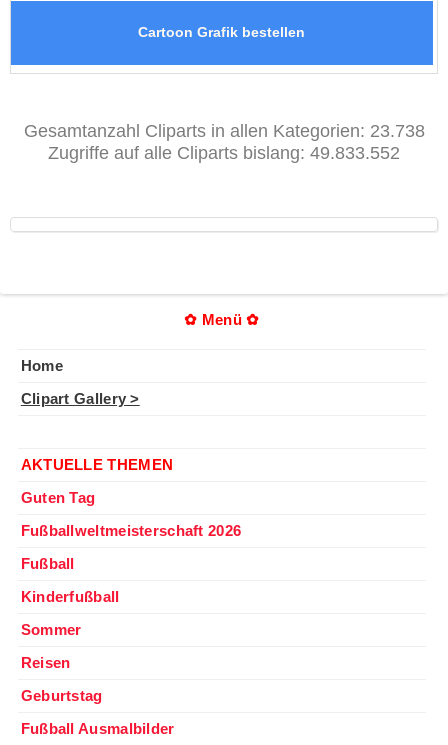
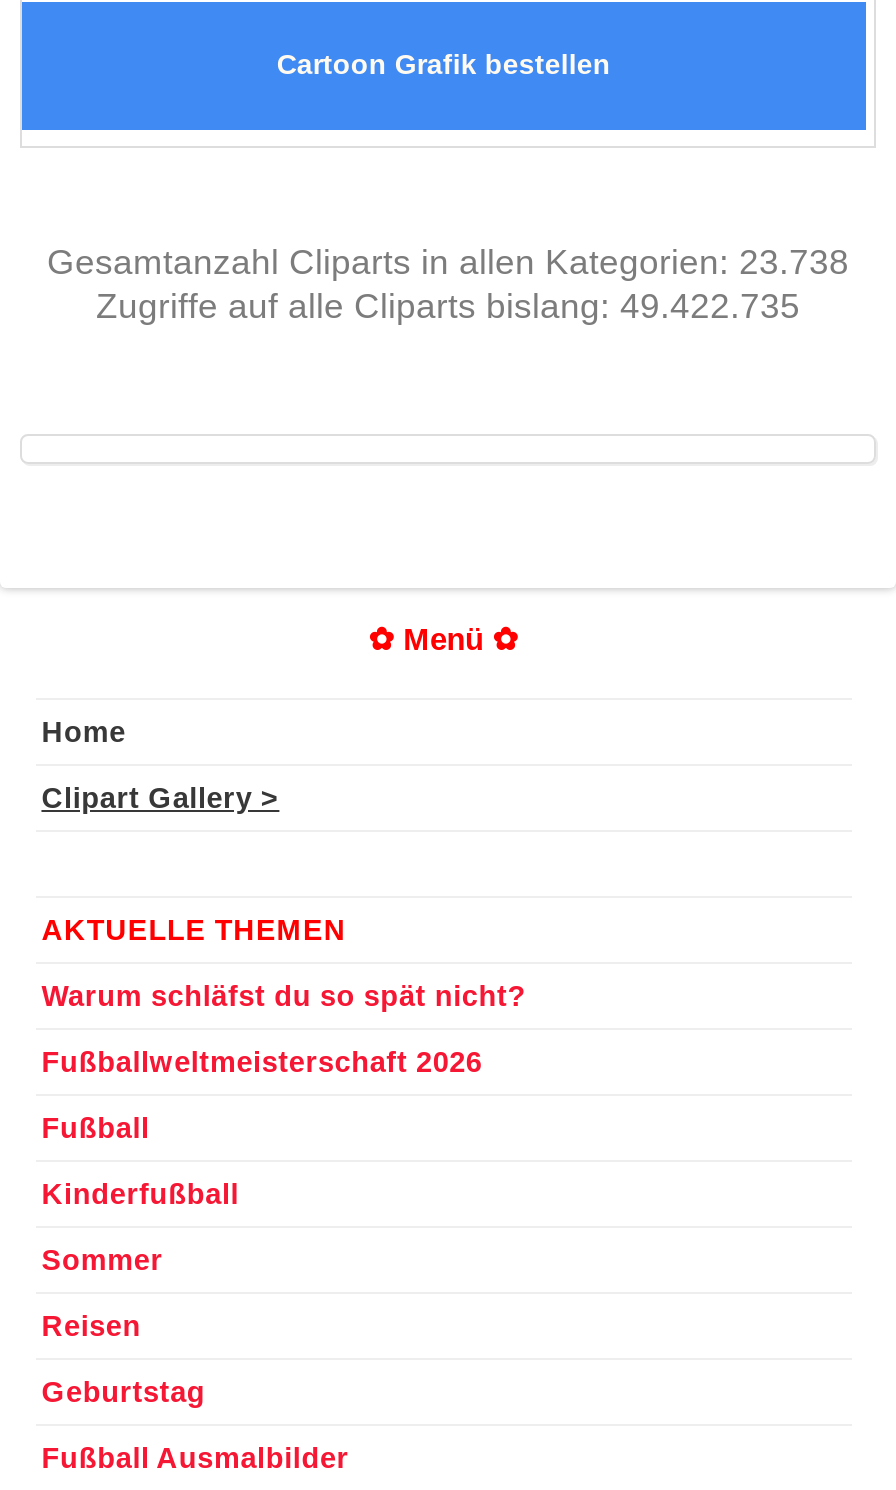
- Zugriffe auf alle Cliparts bislang: 49.833.552
+ Zugriffe auf alle Cliparts bislang: 49.422.735

- Guten Tag
+ Warum schläfst du so spät nicht?
